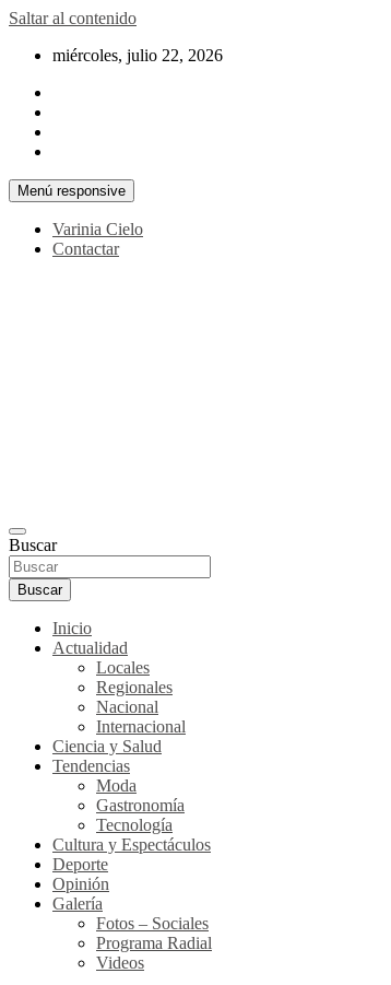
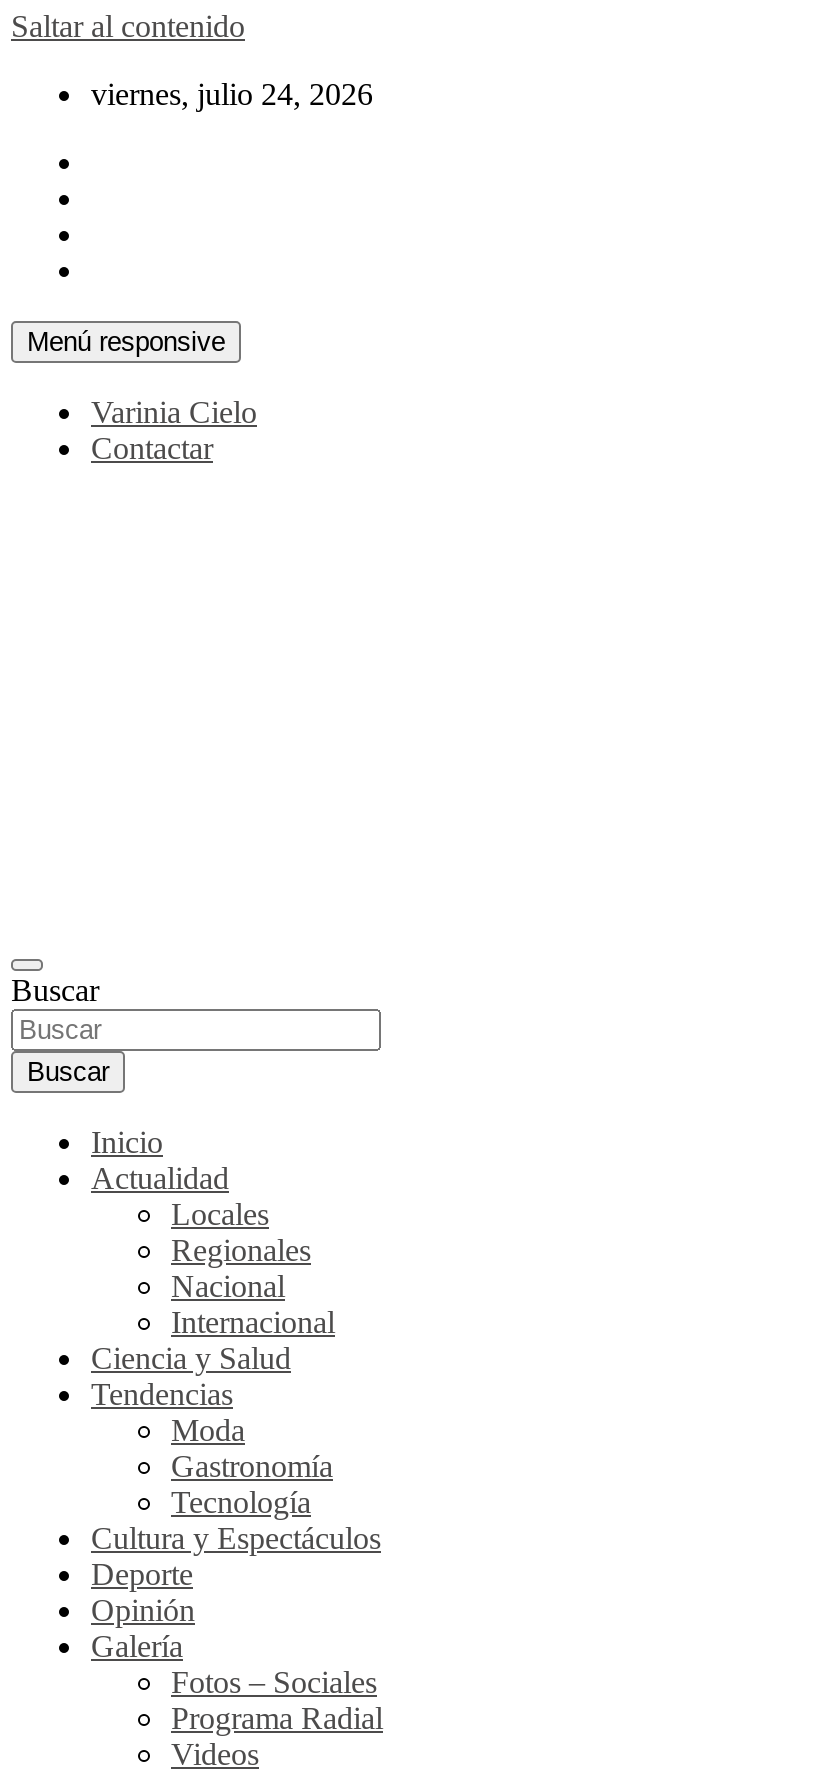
- miércoles, julio 22, 2026
+ viernes, julio 24, 2026
